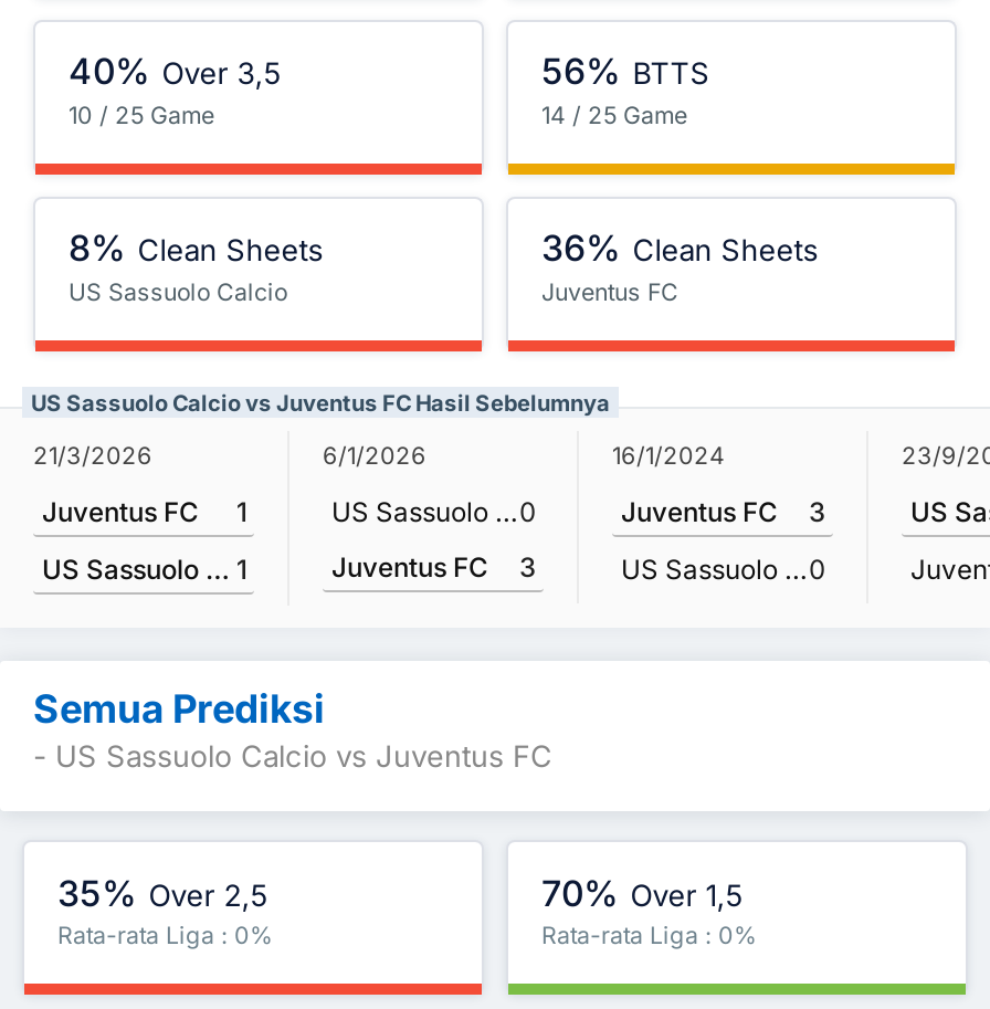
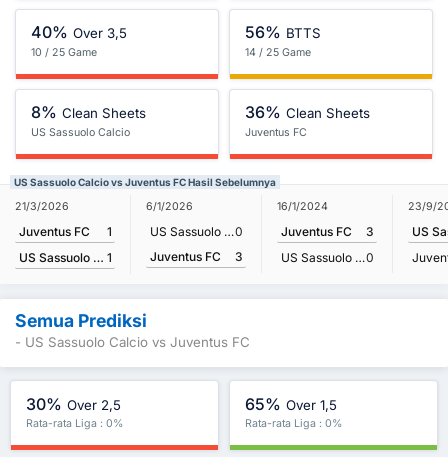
- 35% Over 2,5
+ 30% Over 2,5

- 70% Over 1,5
+ 65% Over 1,5
